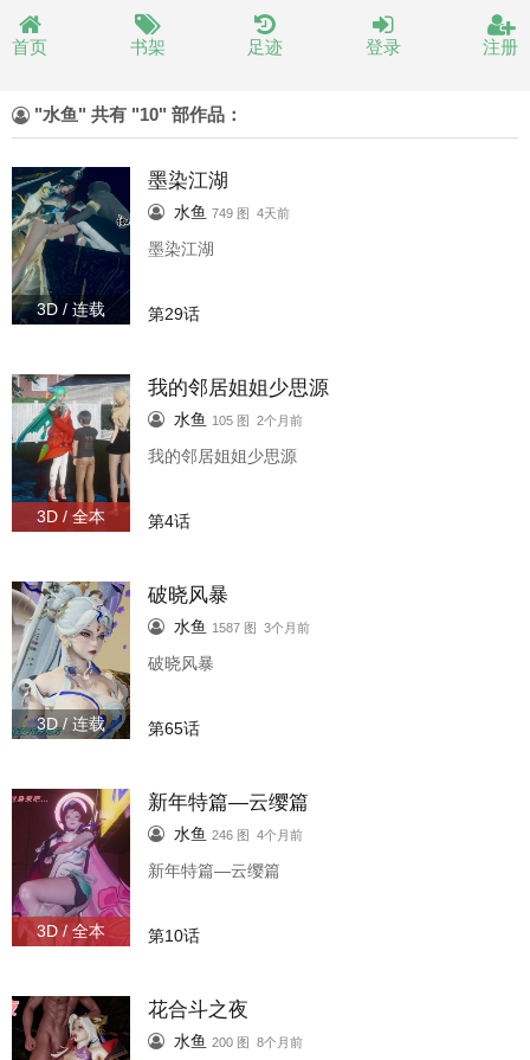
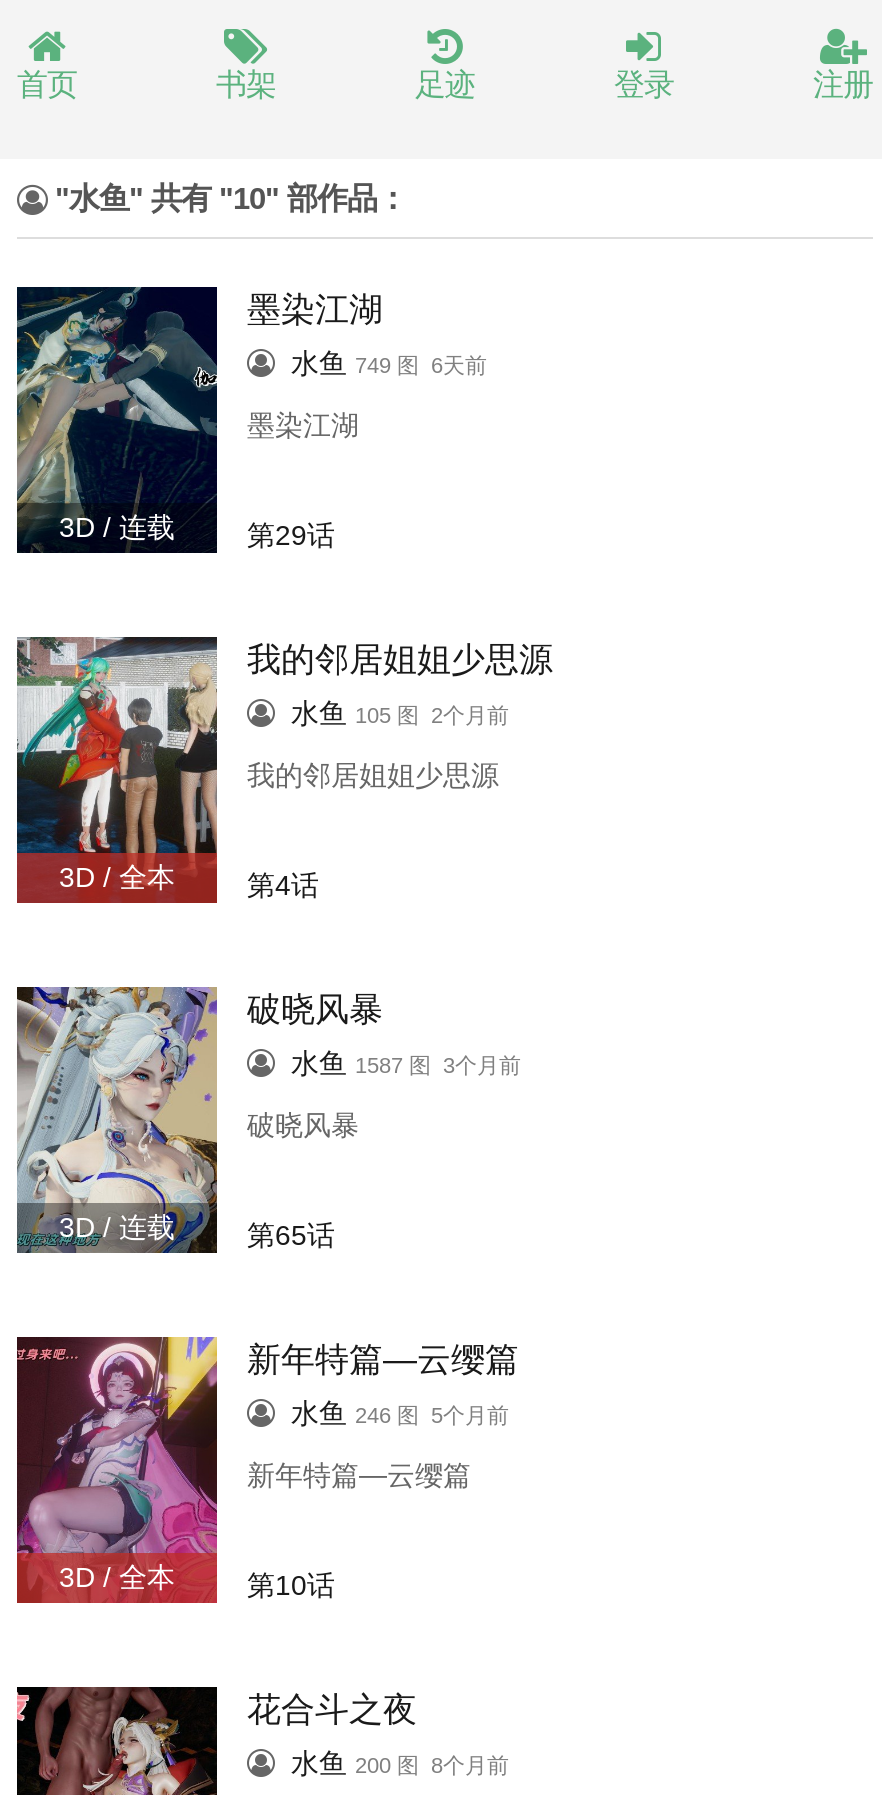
- 水鱼 749 图 4天前
+ 水鱼 749 图 6天前

- 水鱼 246 图 4个月前
+ 水鱼 246 图 5个月前
